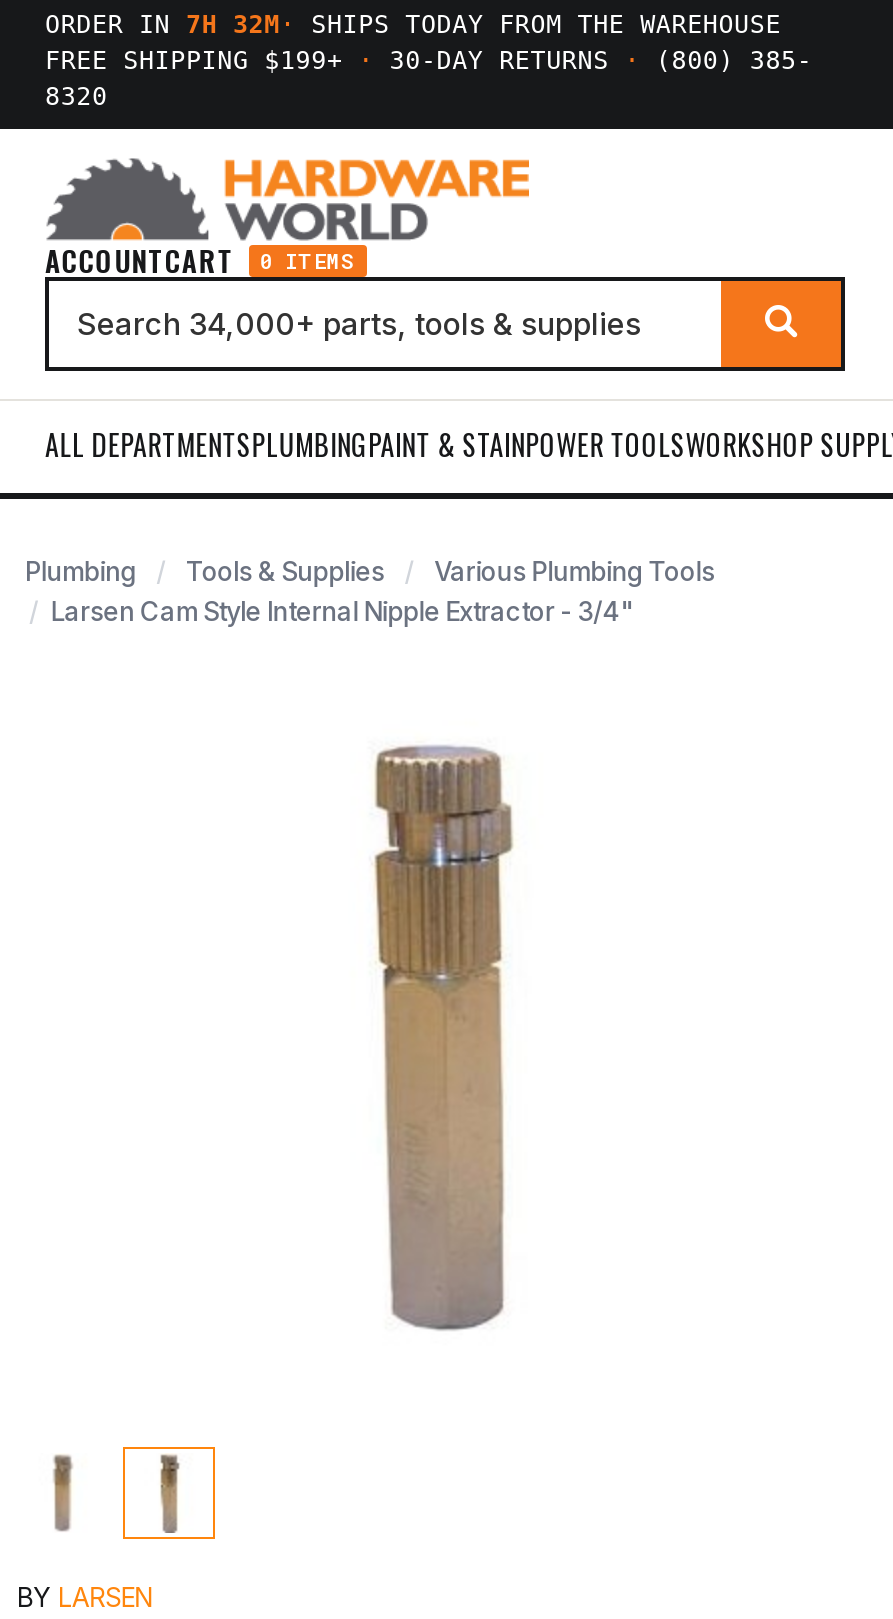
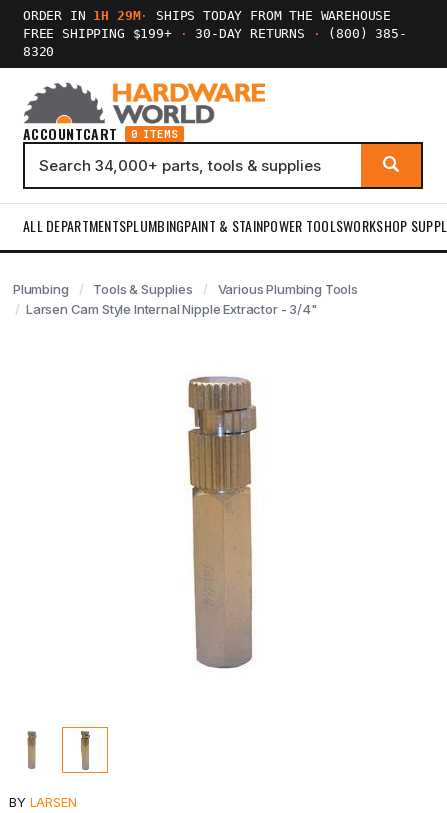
- ORDER IN 7H 32M · SHIPS TODAY FROM THE WAREHOUSE
+ ORDER IN 1H 29M · SHIPS TODAY FROM THE WAREHOUSE
